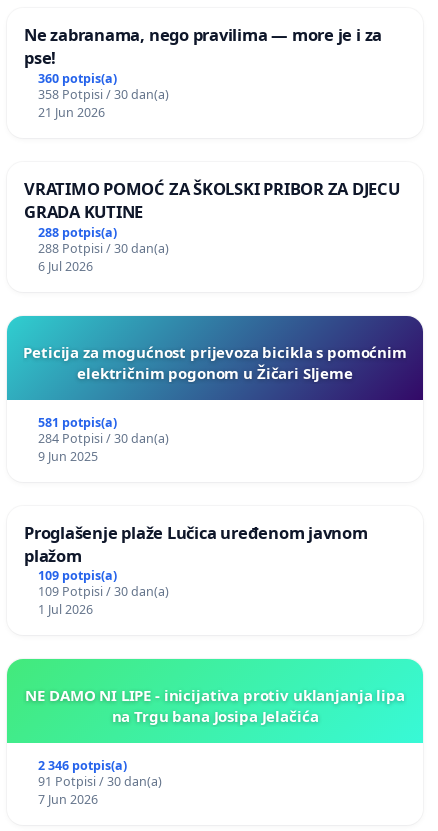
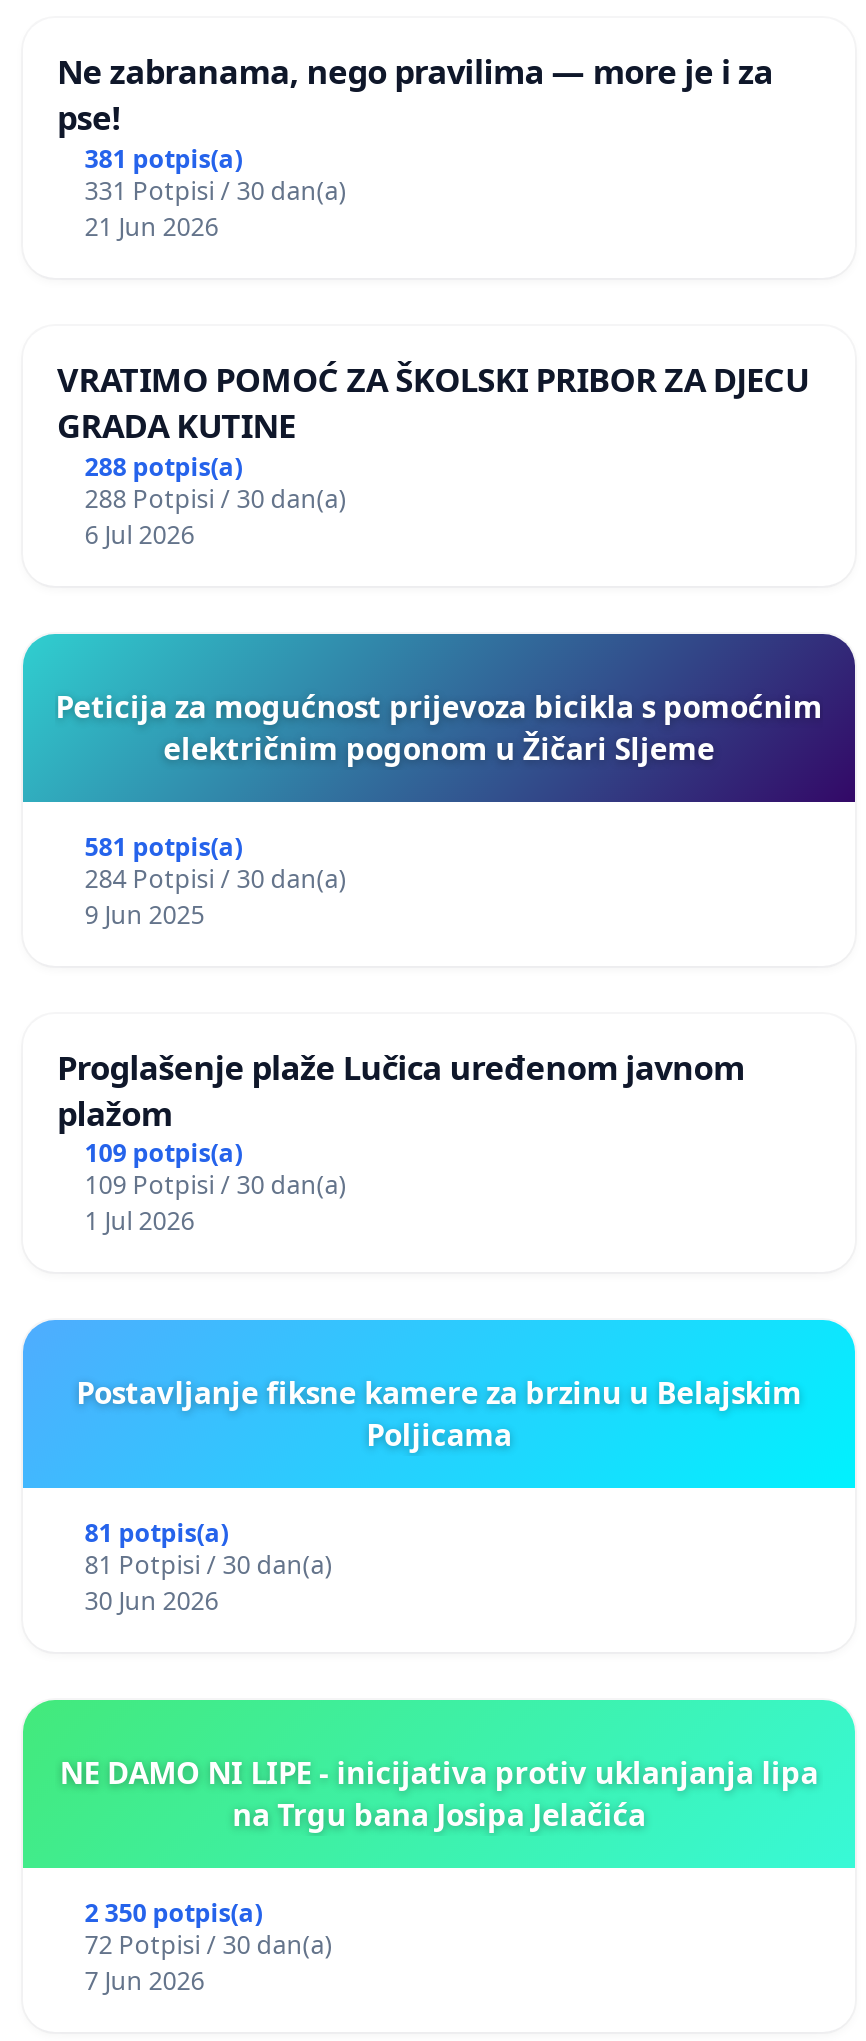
- 360 potpis(a)
+ 381 potpis(a)

- 358 Potpisi / 30 dan(a)
+ 331 Potpisi / 30 dan(a)

+ [image]
+ Postavljanje fiksne kamere za brzinu u Belajskim
+ Poljicama
+ 81 potpis(a)
+ 81 Potpisi / 30 dan(a)
+ 30 Jun 2026

- 2 346 potpis(a)
+ 2 350 potpis(a)

- 91 Potpisi / 30 dan(a)
+ 72 Potpisi / 30 dan(a)
